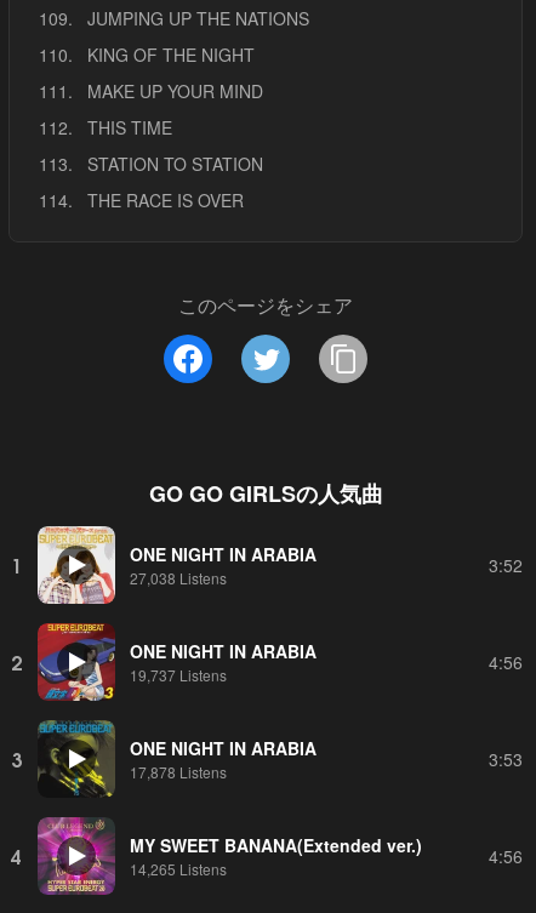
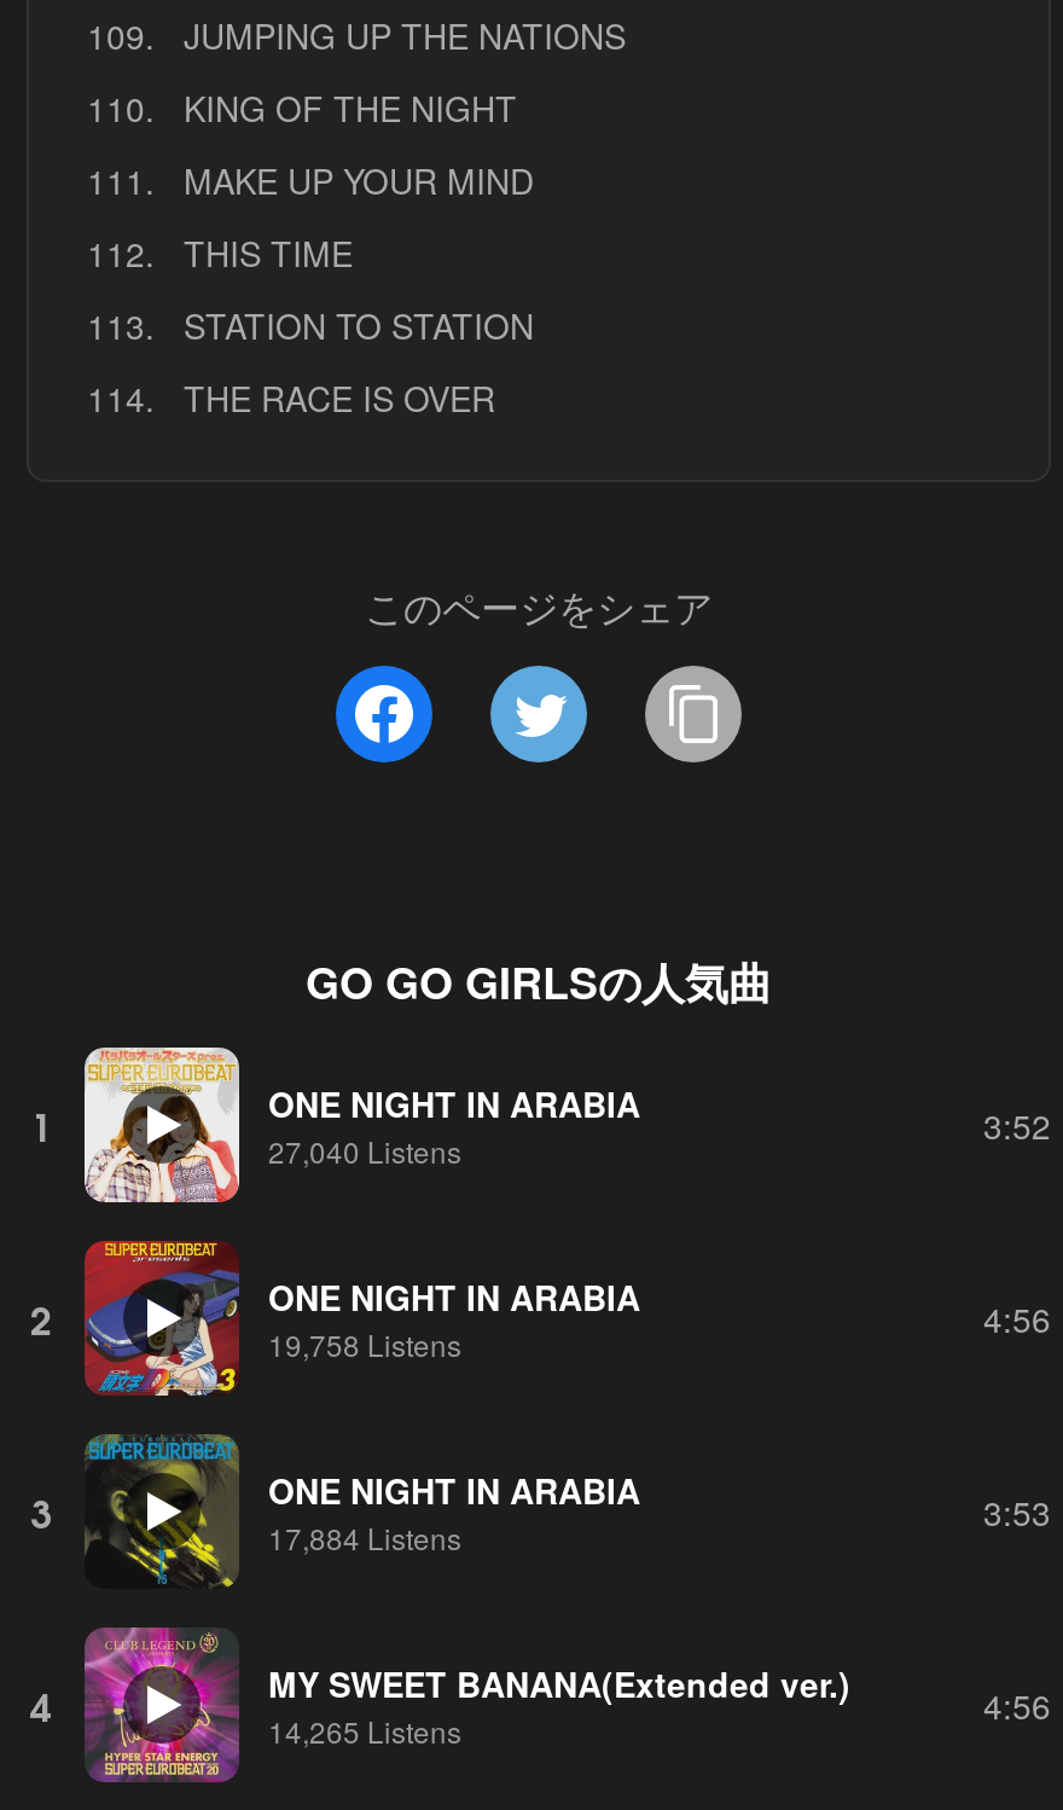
- 27,038 Listens
+ 27,040 Listens

- 19,737 Listens
+ 19,758 Listens

- 17,878 Listens
+ 17,884 Listens
